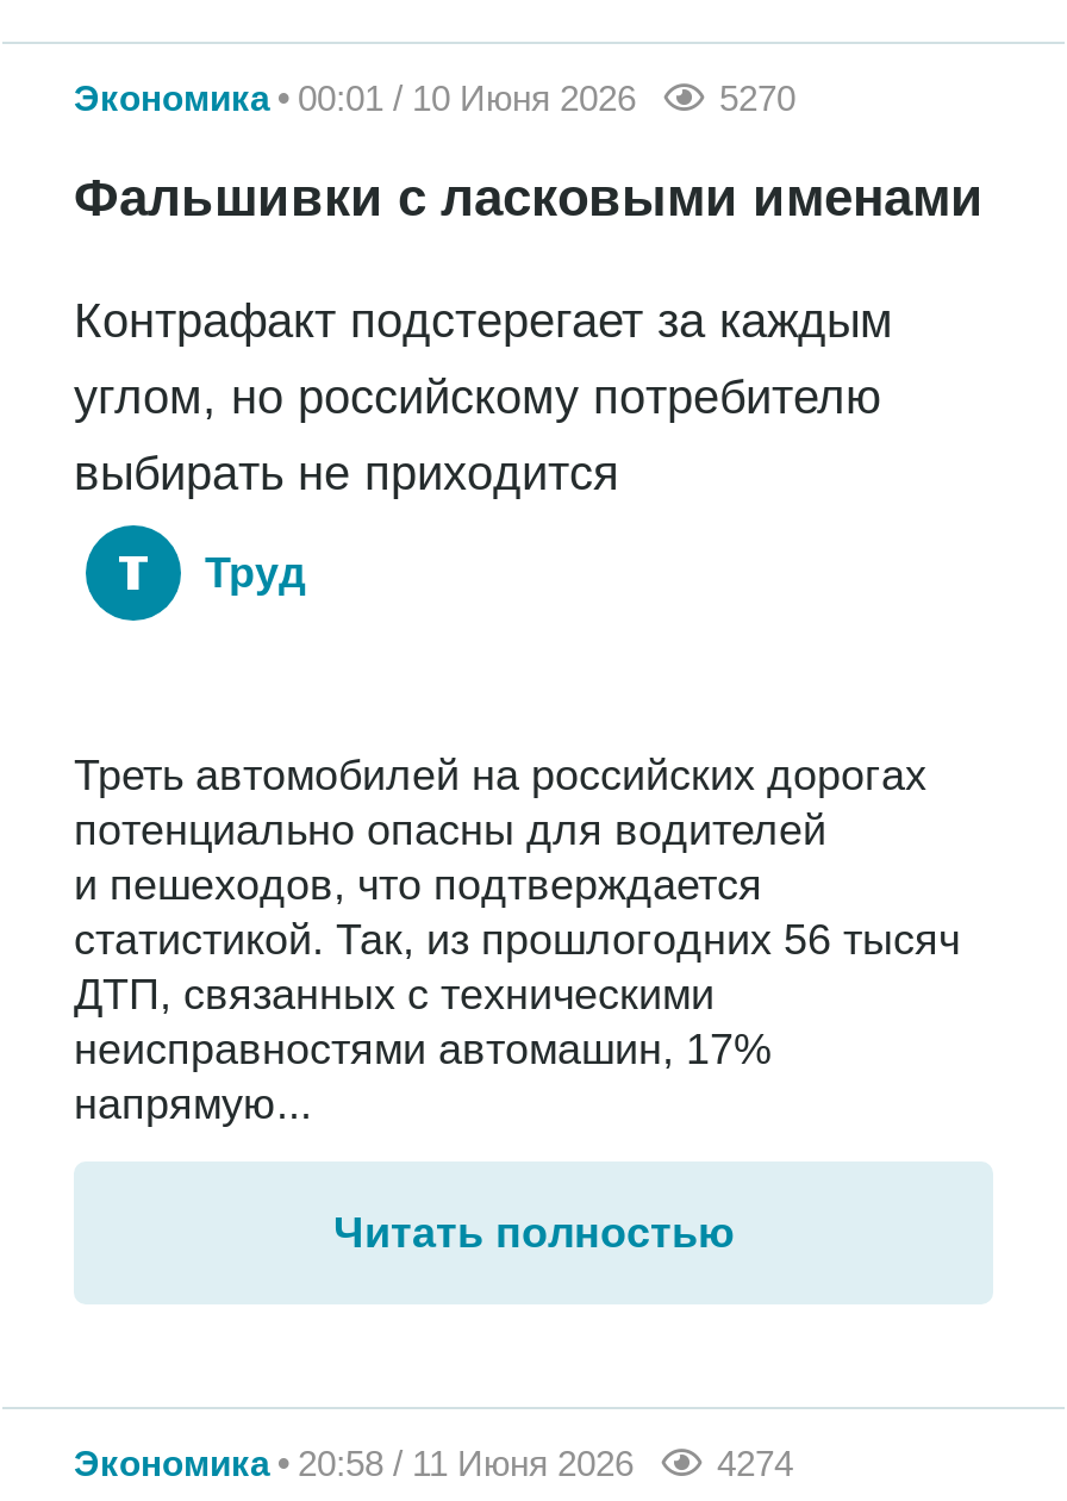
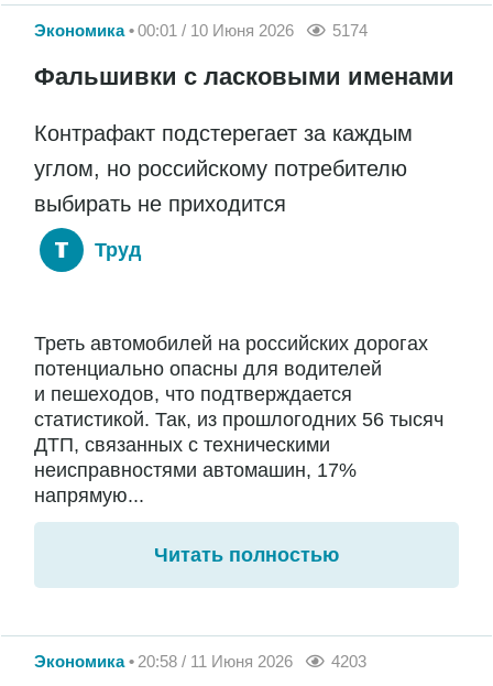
- 5270
+ 5174

- 4274
+ 4203
